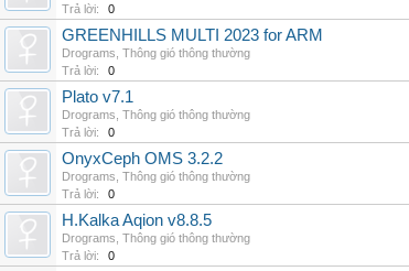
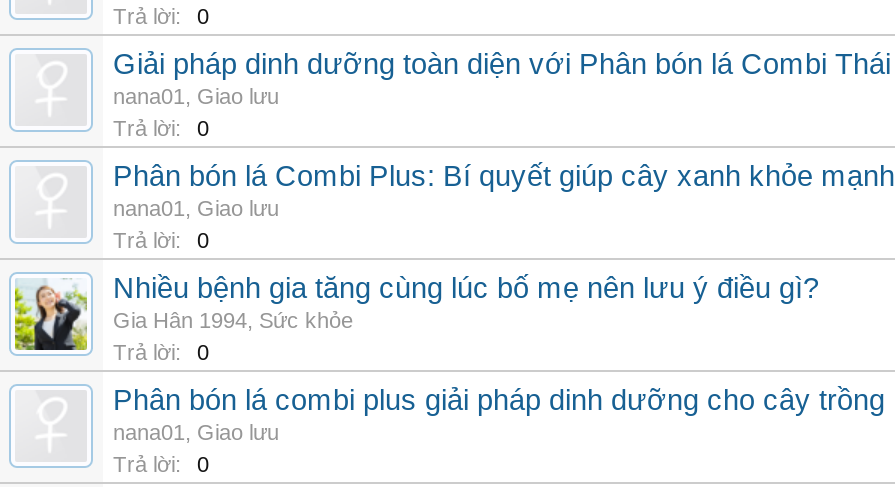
- GREENHILLS MULTI 2023 for ARM
- Drograms, Thông gió thông thường
+ Giải pháp dinh dưỡng toàn diện với Phân bón lá Combi Thái
+ nana01, Giao lưu

- Plato v7.1
- Drograms, Thông gió thông thường
+ Phân bón lá Combi Plus: Bí quyết giúp cây xanh khỏe mạnh
+ nana01, Giao lưu

+ [image]

- OnyxCeph OMS 3.2.2
- Drograms, Thông gió thông thường
+ Nhiều bệnh gia tăng cùng lúc bố mẹ nên lưu ý điều gì?
+ Gia Hân 1994, Sức khỏe

- H.Kalka Aqion v8.8.5
- Drograms, Thông gió thông thường
+ Phân bón lá combi plus giải pháp dinh dưỡng cho cây trồng
+ nana01, Giao lưu
